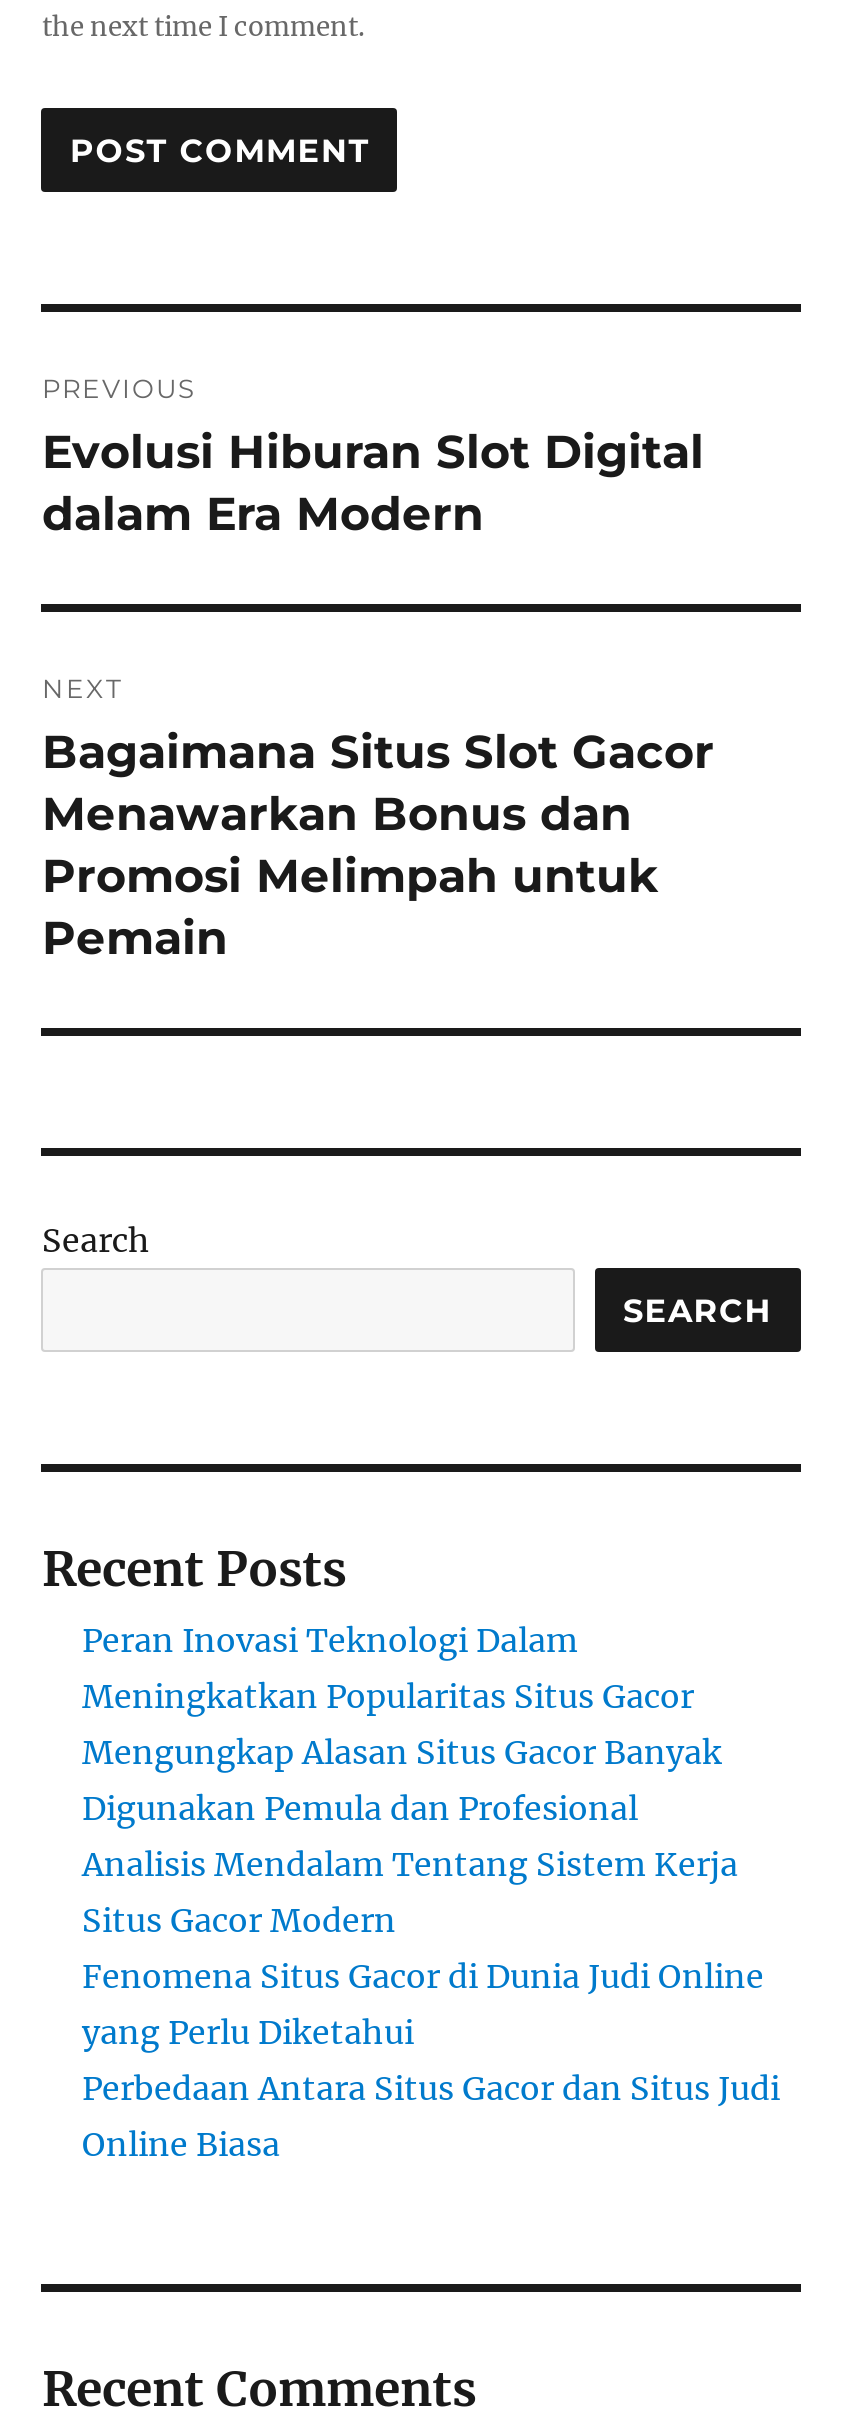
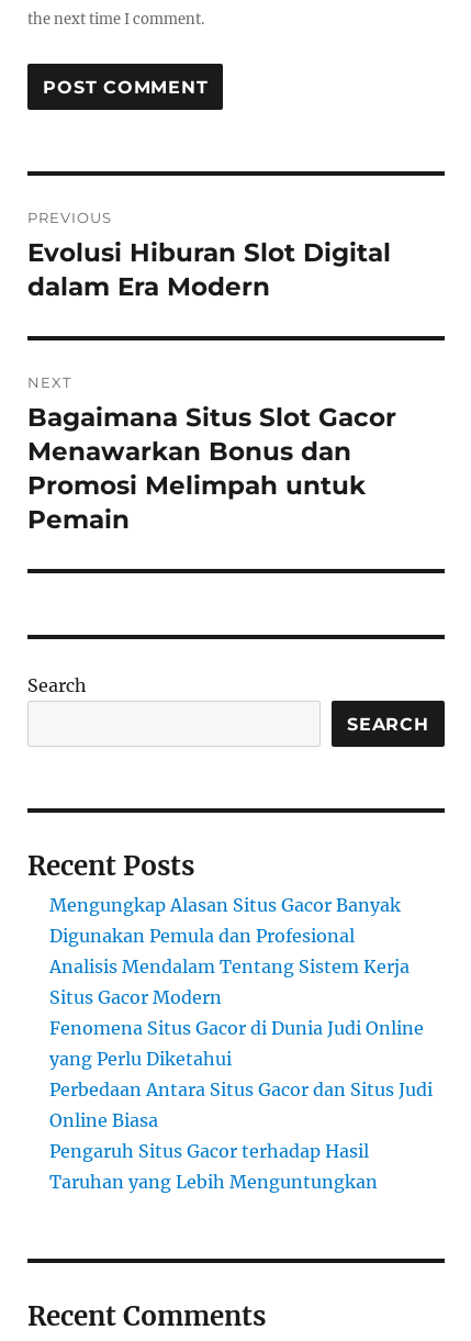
- Peran Inovasi Teknologi Dalam
- Meningkatkan Popularitas Situs Gacor

moved up: Mengungkap Alasan Situs Gacor Banyak | Digunakan Pemula dan Profesional | Analisis Mendalam Tentang Sistem Kerja | Situs Gacor Modern | Fenomena Situs Gacor di Dunia Judi Online | yang Perlu Diketahui | Perbedaan Antara Situs Gacor dan Situs Judi | Online Biasa

+ Pengaruh Situs Gacor terhadap Hasil
+ Taruhan yang Lebih Menguntungkan
